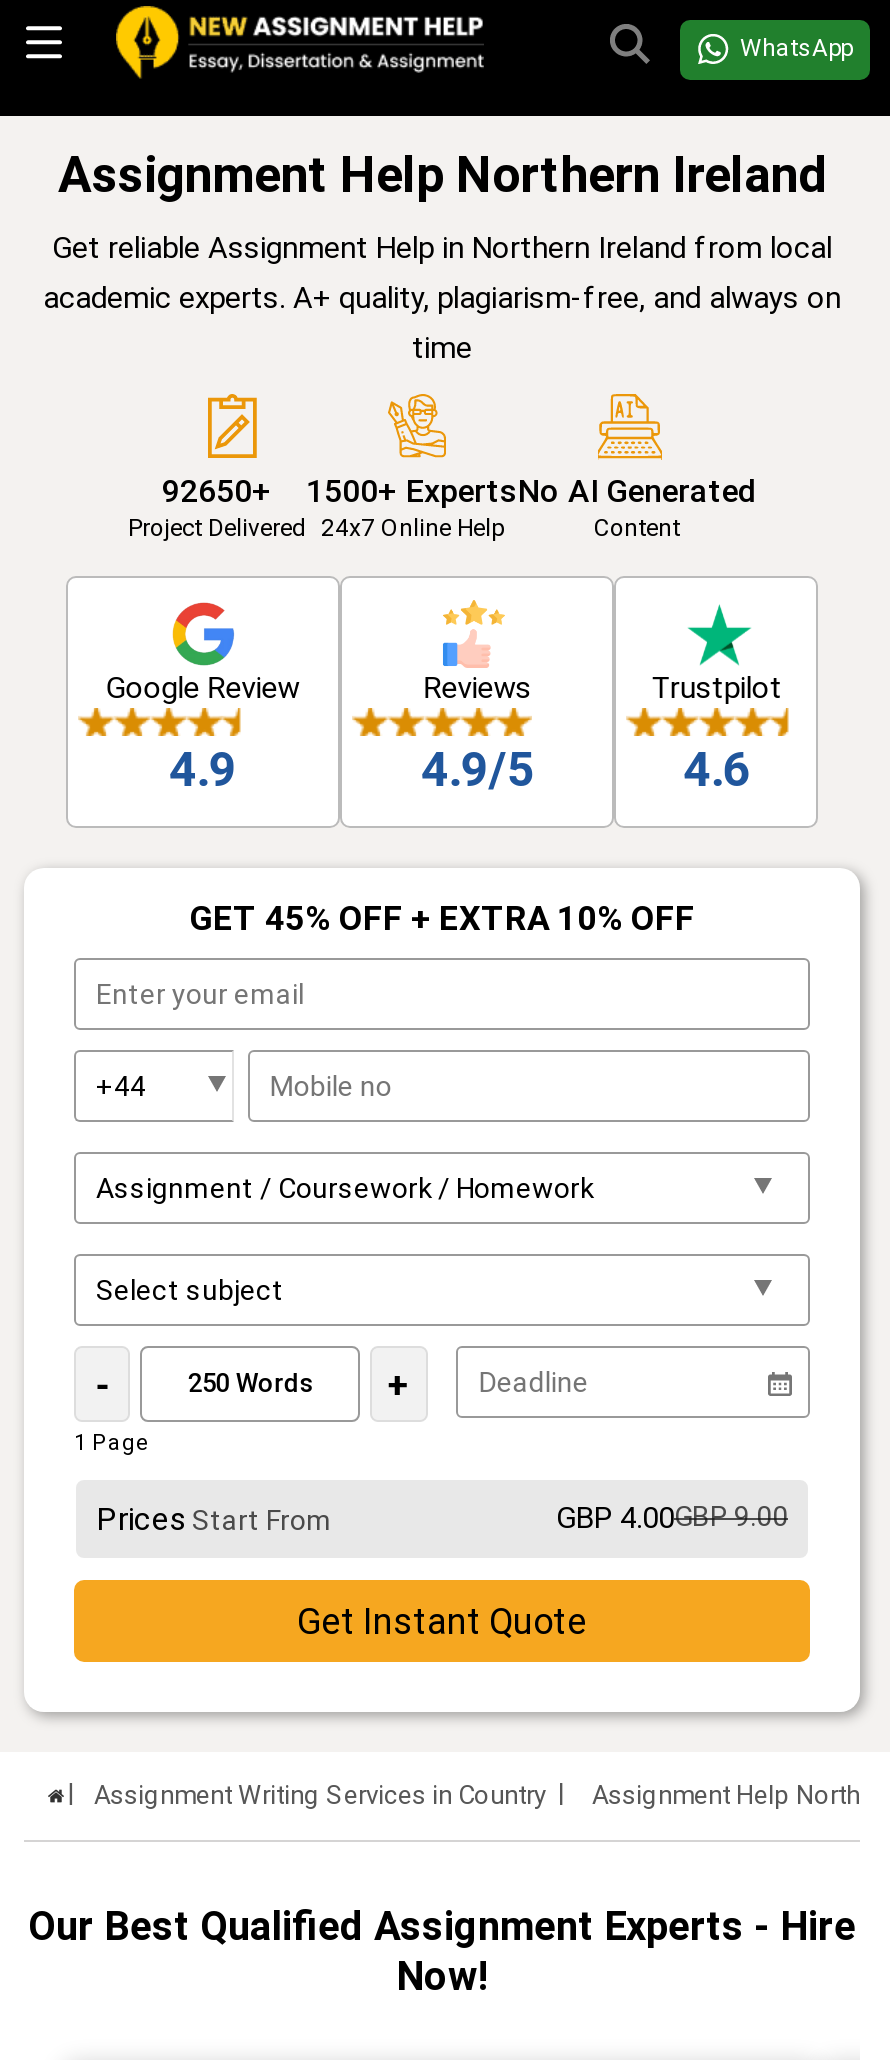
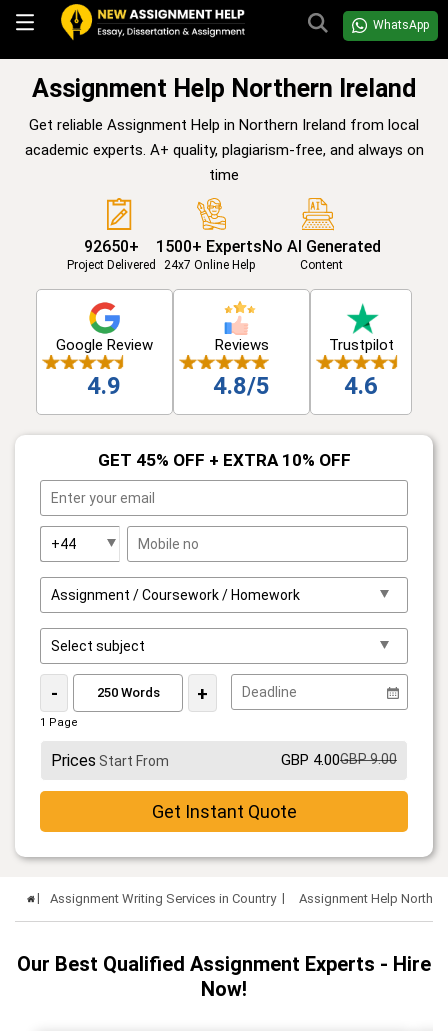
- 4.9/5
+ 4.8/5
